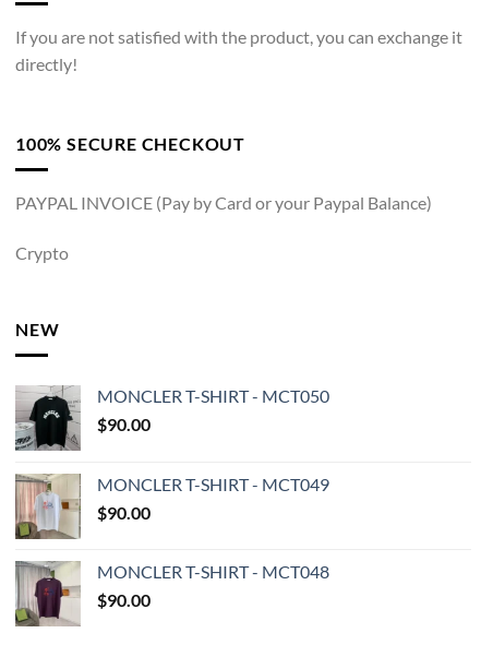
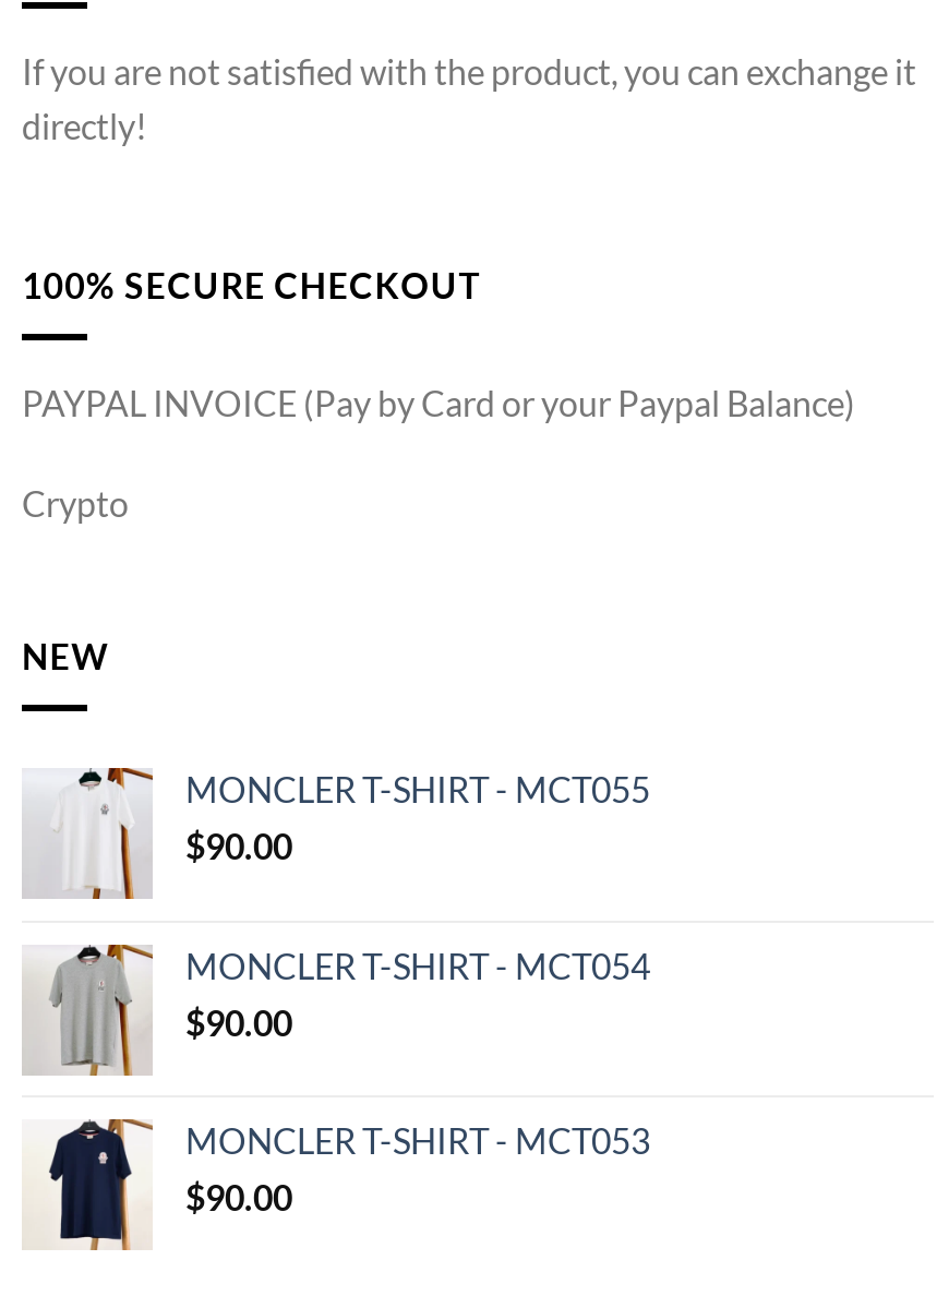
- [image]
- MONCLER T-SHIRT - MCT050
+ [image]
+ MONCLER T-SHIRT - MCT055

- [image]
- MONCLER T-SHIRT - MCT049
+ [image]
+ MONCLER T-SHIRT - MCT054

- [image]
- MONCLER T-SHIRT - MCT048
+ [image]
+ MONCLER T-SHIRT - MCT053
